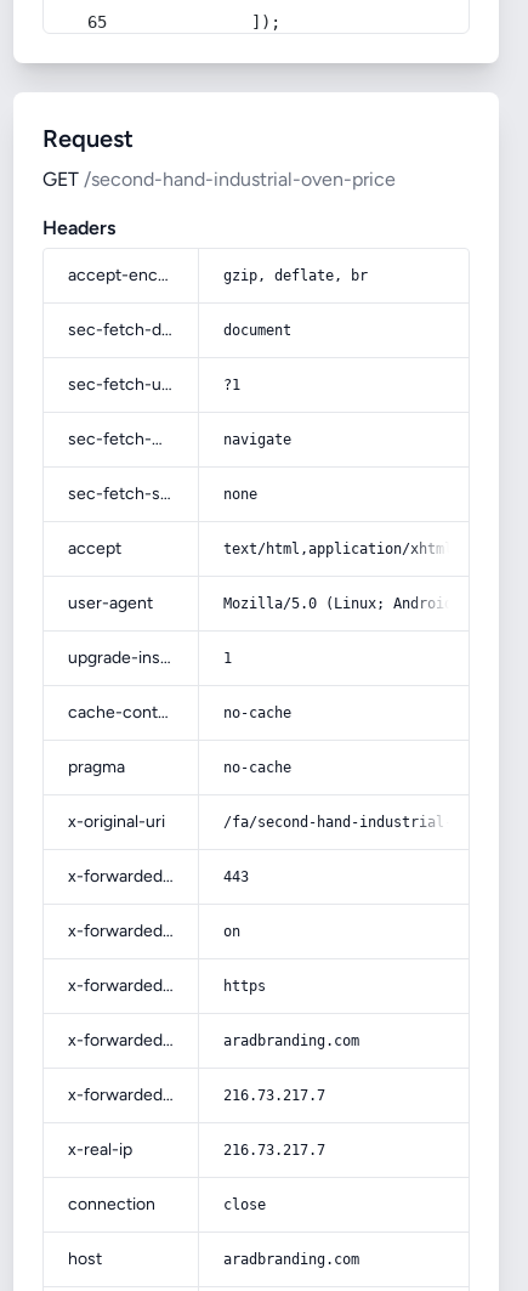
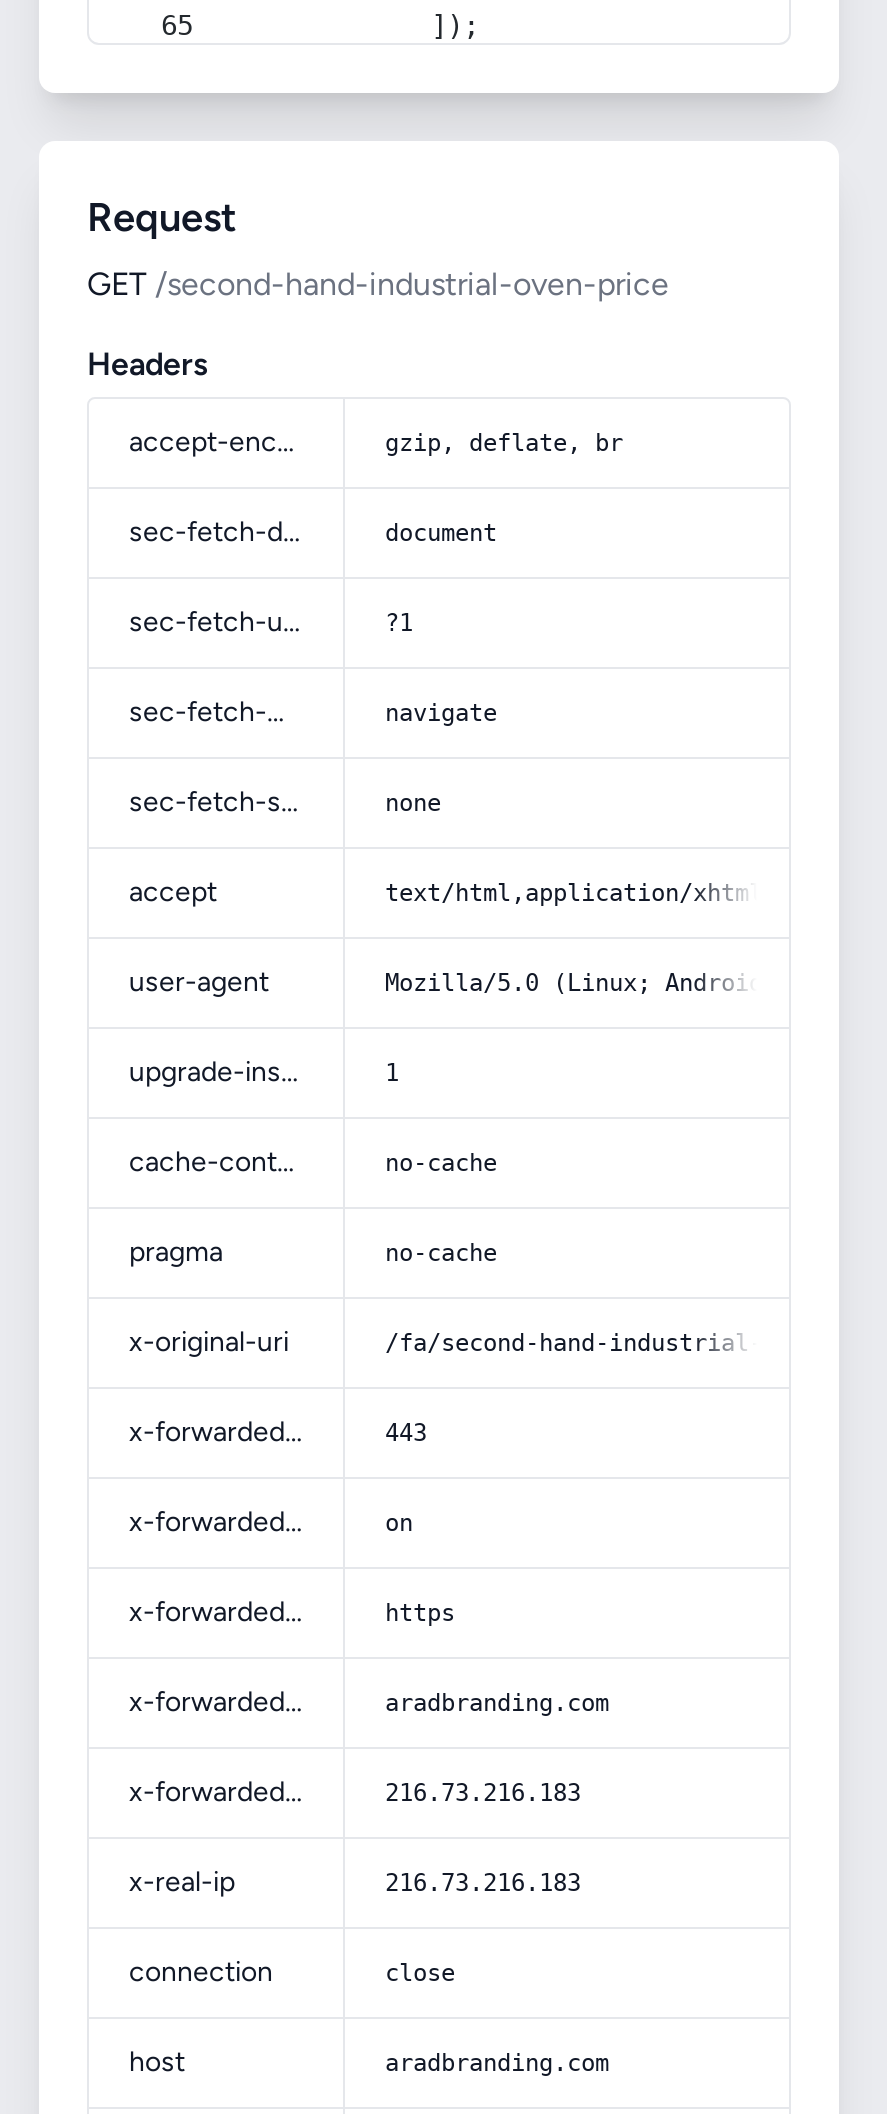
- 216.73.217.7
+ 216.73.216.183

- 216.73.217.7
+ 216.73.216.183
